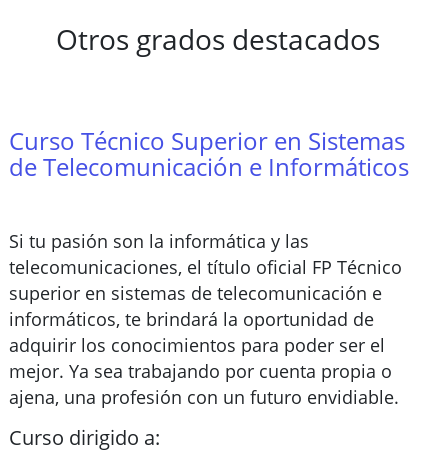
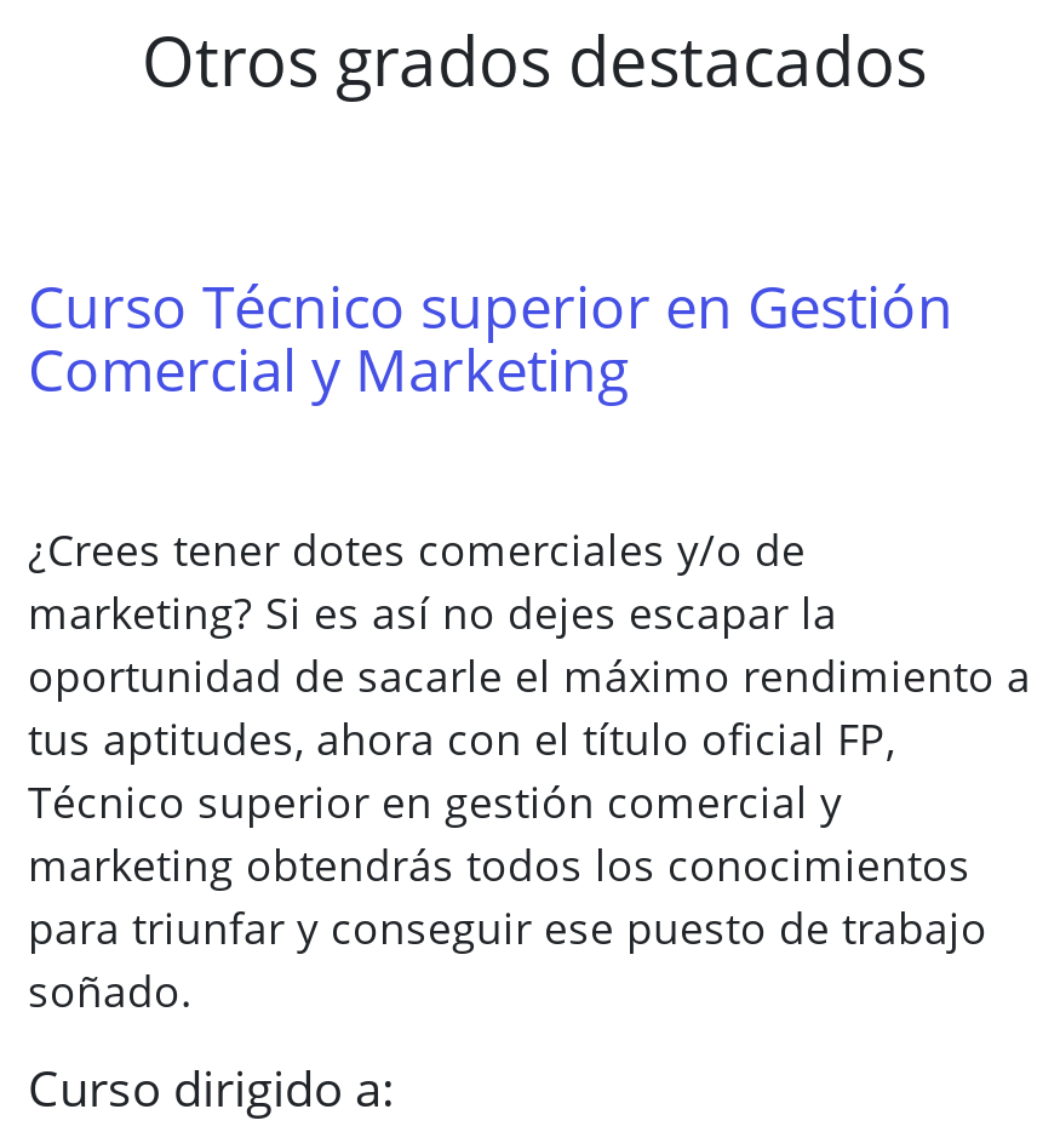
- Curso Técnico Superior en Sistemas
- de Telecomunicación e Informáticos
+ Curso Técnico superior en Gestión
+ Comercial y Marketing

- Si tu pasión son la informática y las
- telecomunicaciones, el título oficial FP Técnico
- superior en sistemas de telecomunicación e
- informáticos, te brindará la oportunidad de
- adquirir los conocimientos para poder ser el
- mejor. Ya sea trabajando por cuenta propia o
- ajena, una profesión con un futuro envidiable.
+ ¿Crees tener dotes comerciales y/o de
+ marketing? Si es así no dejes escapar la
+ oportunidad de sacarle el máximo rendimiento a
+ tus aptitudes, ahora con el título oficial FP,
+ Técnico superior en gestión comercial y
+ marketing obtendrás todos los conocimientos
+ para triunfar y conseguir ese puesto de trabajo
+ soñado.
